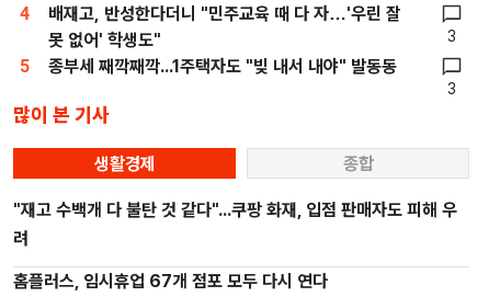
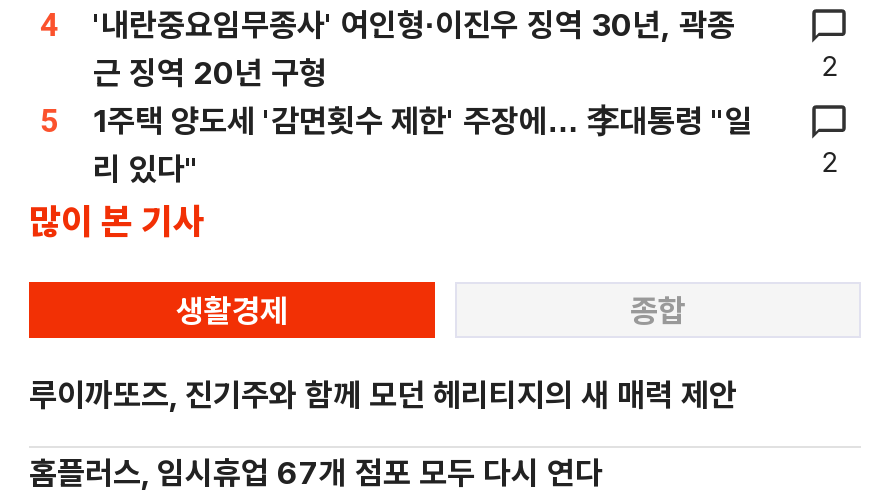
- 배재고, 반성한다더니 "민주교육 때 다 자…'우린 잘
- 못 없어' 학생도"
- 3
+ '내란중요임무종사' 여인형·이진우 징역 30년, 곽종
+ 근 징역 20년 구형
+ 2

- 종부세 째깍째깍...1주택자도 "빚 내서 내야" 발동동
- 3
+ 1주택 양도세 '감면횟수 제한' 주장에… 李대통령 "일
+ 리 있다"
+ 2

- "재고 수백개 다 불탄 것 같다"...쿠팡 화재, 입점 판매자도 피해 우
- 려
+ 루이까또즈, 진기주와 함께 모던 헤리티지의 새 매력 제안
